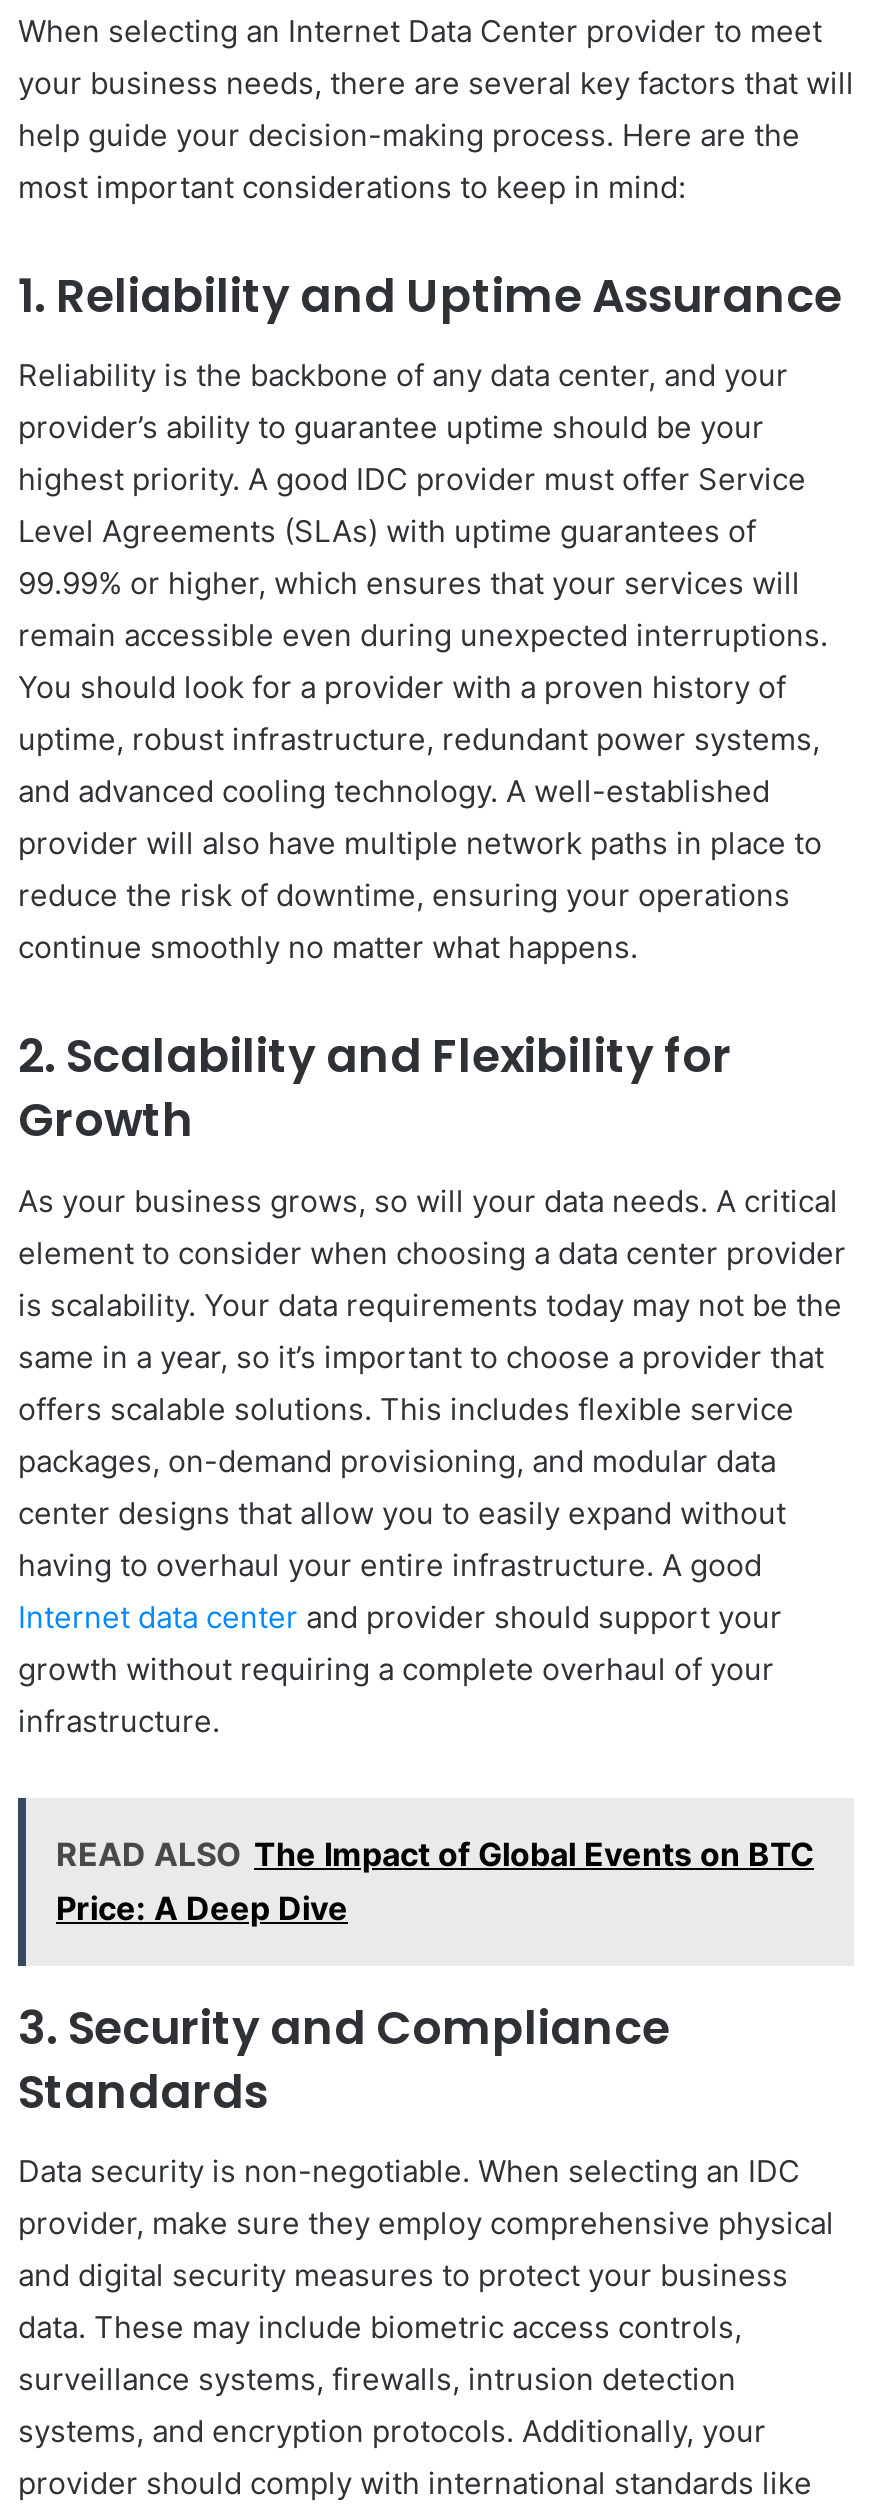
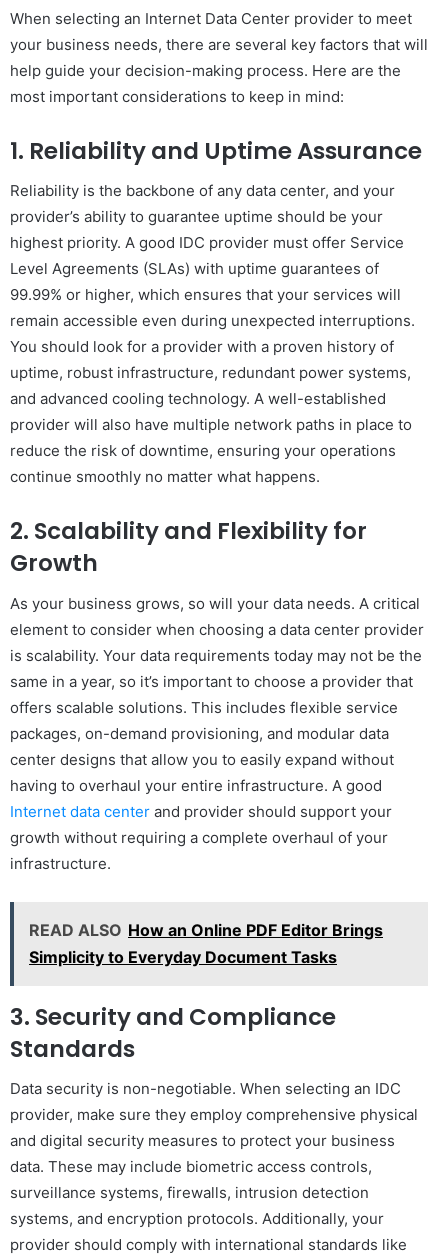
- READ ALSO The Impact of Global Events on BTC
- Price: A Deep Dive
+ READ ALSO How an Online PDF Editor Brings
+ Simplicity to Everyday Document Tasks
